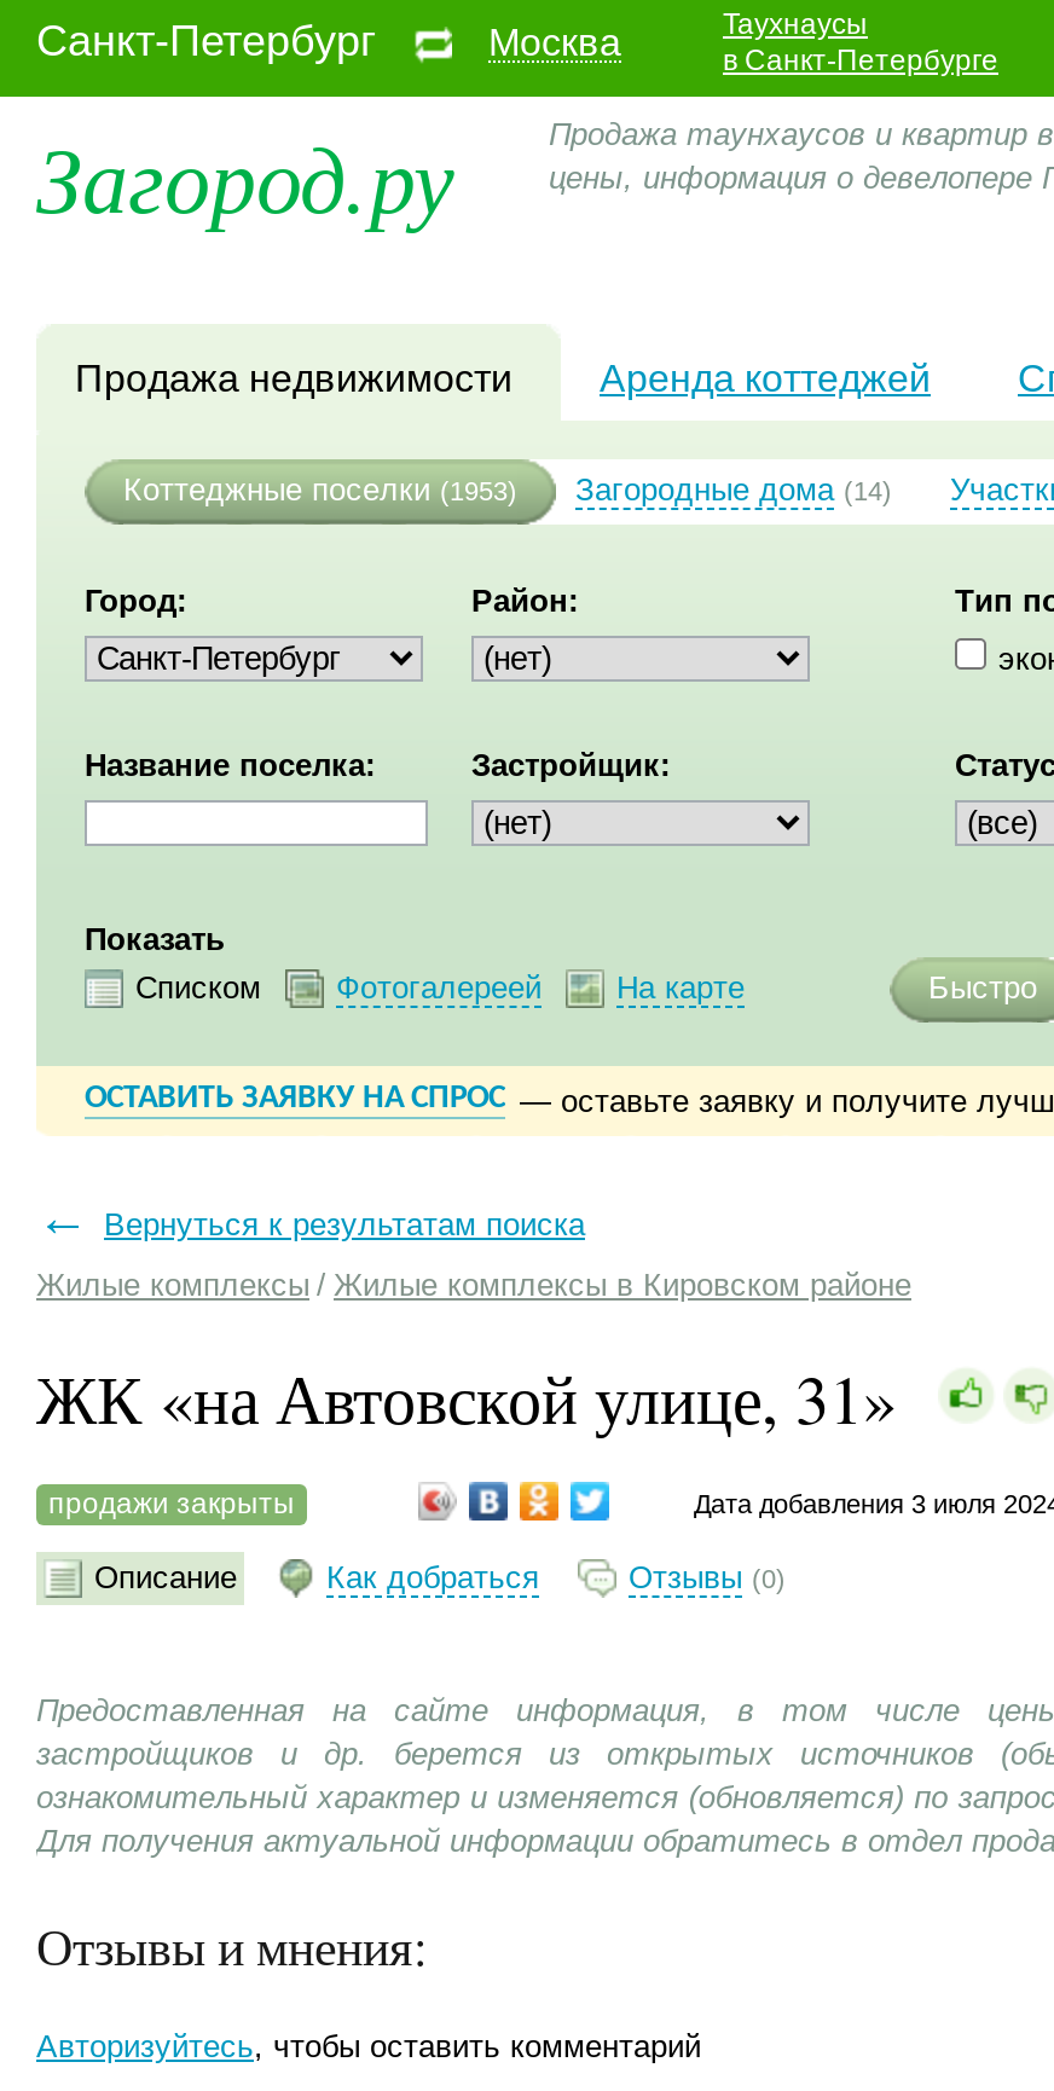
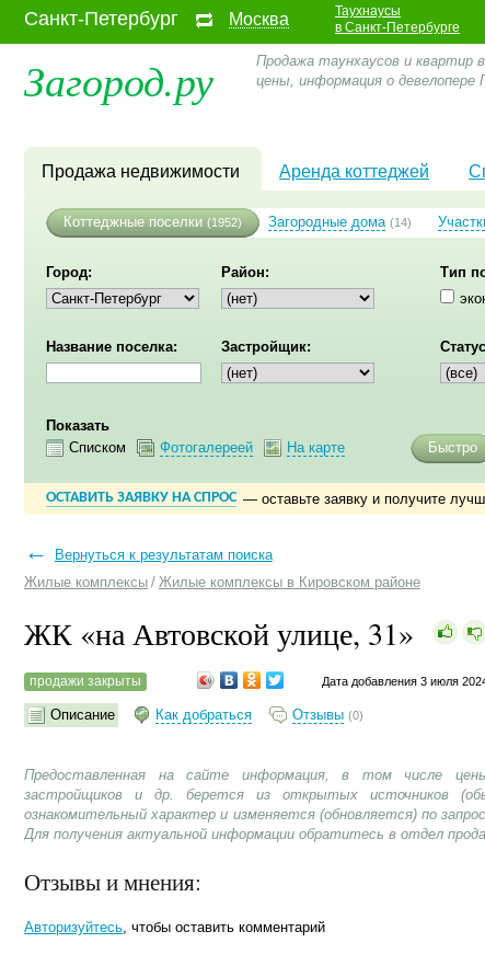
- Коттеджные поселки (1953)
+ Коттеджные поселки (1952)
